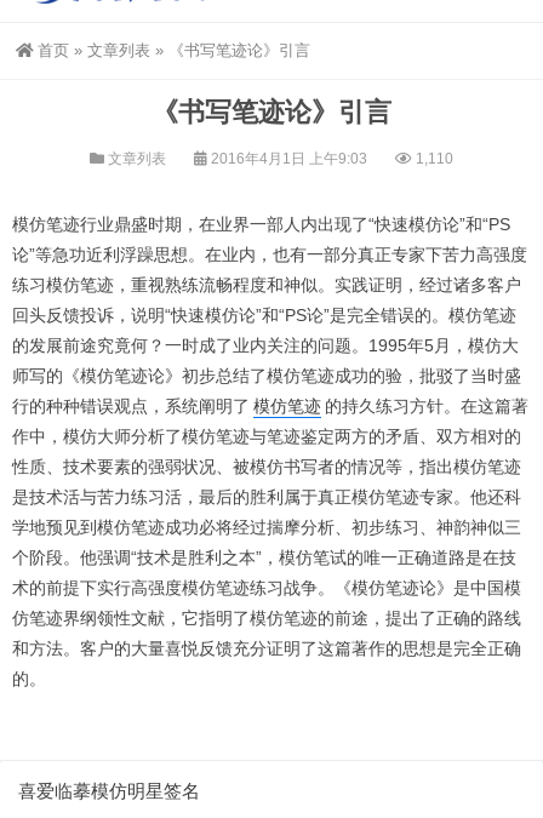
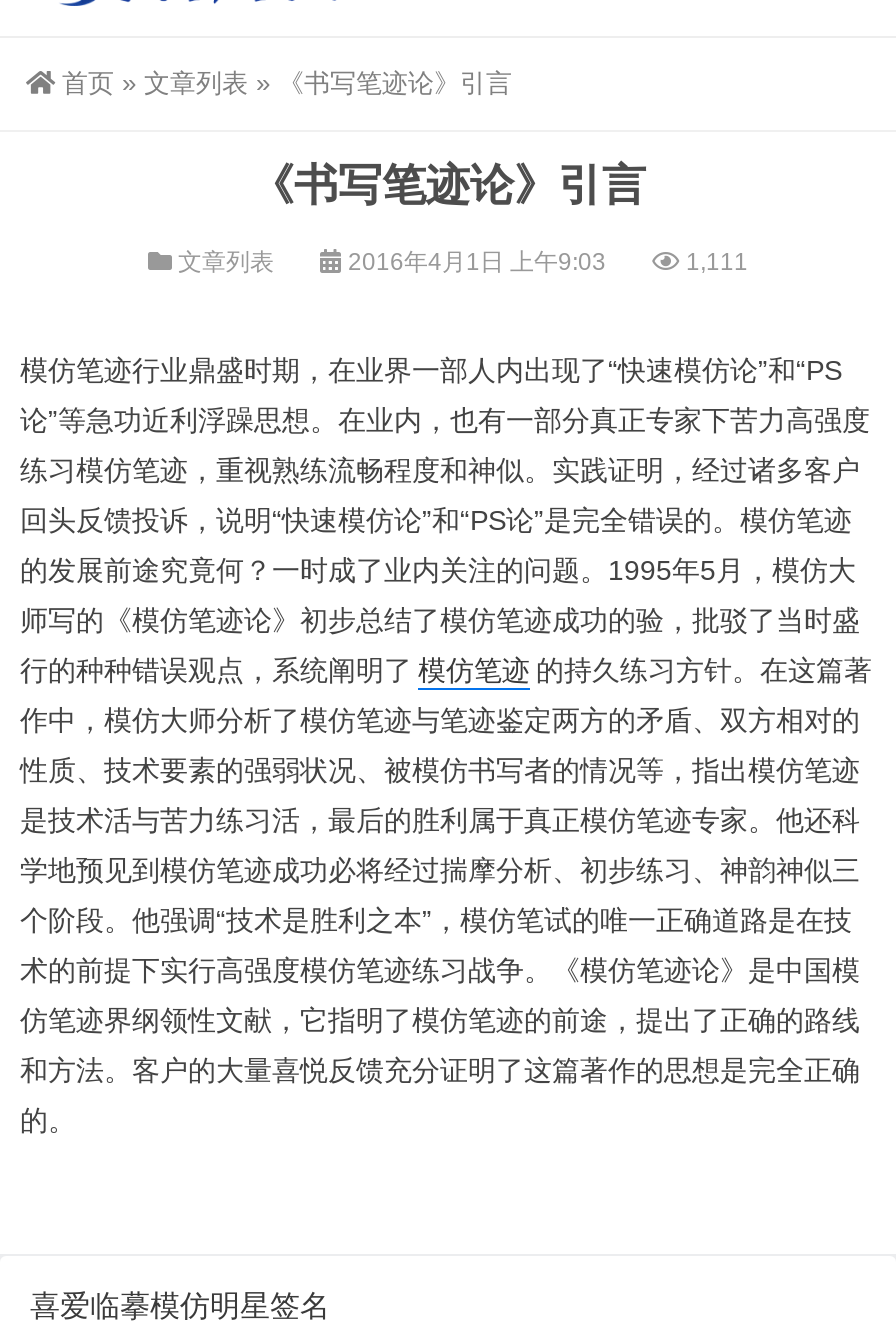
- 1,110
+ 1,111
